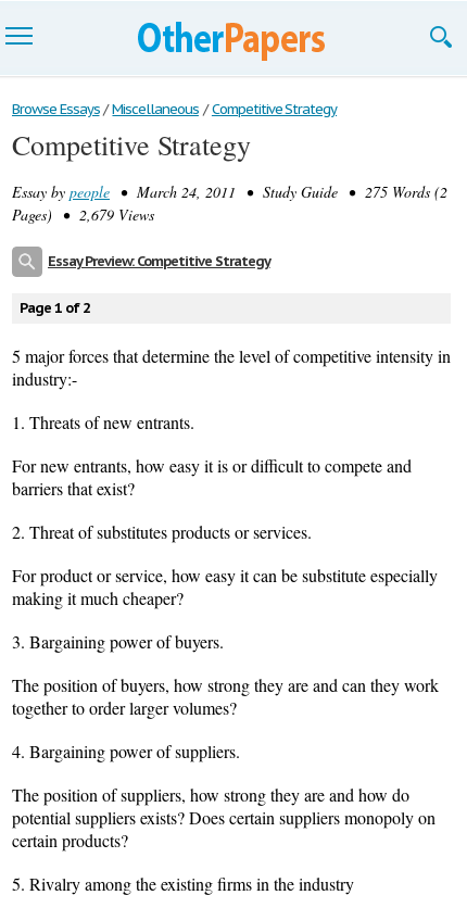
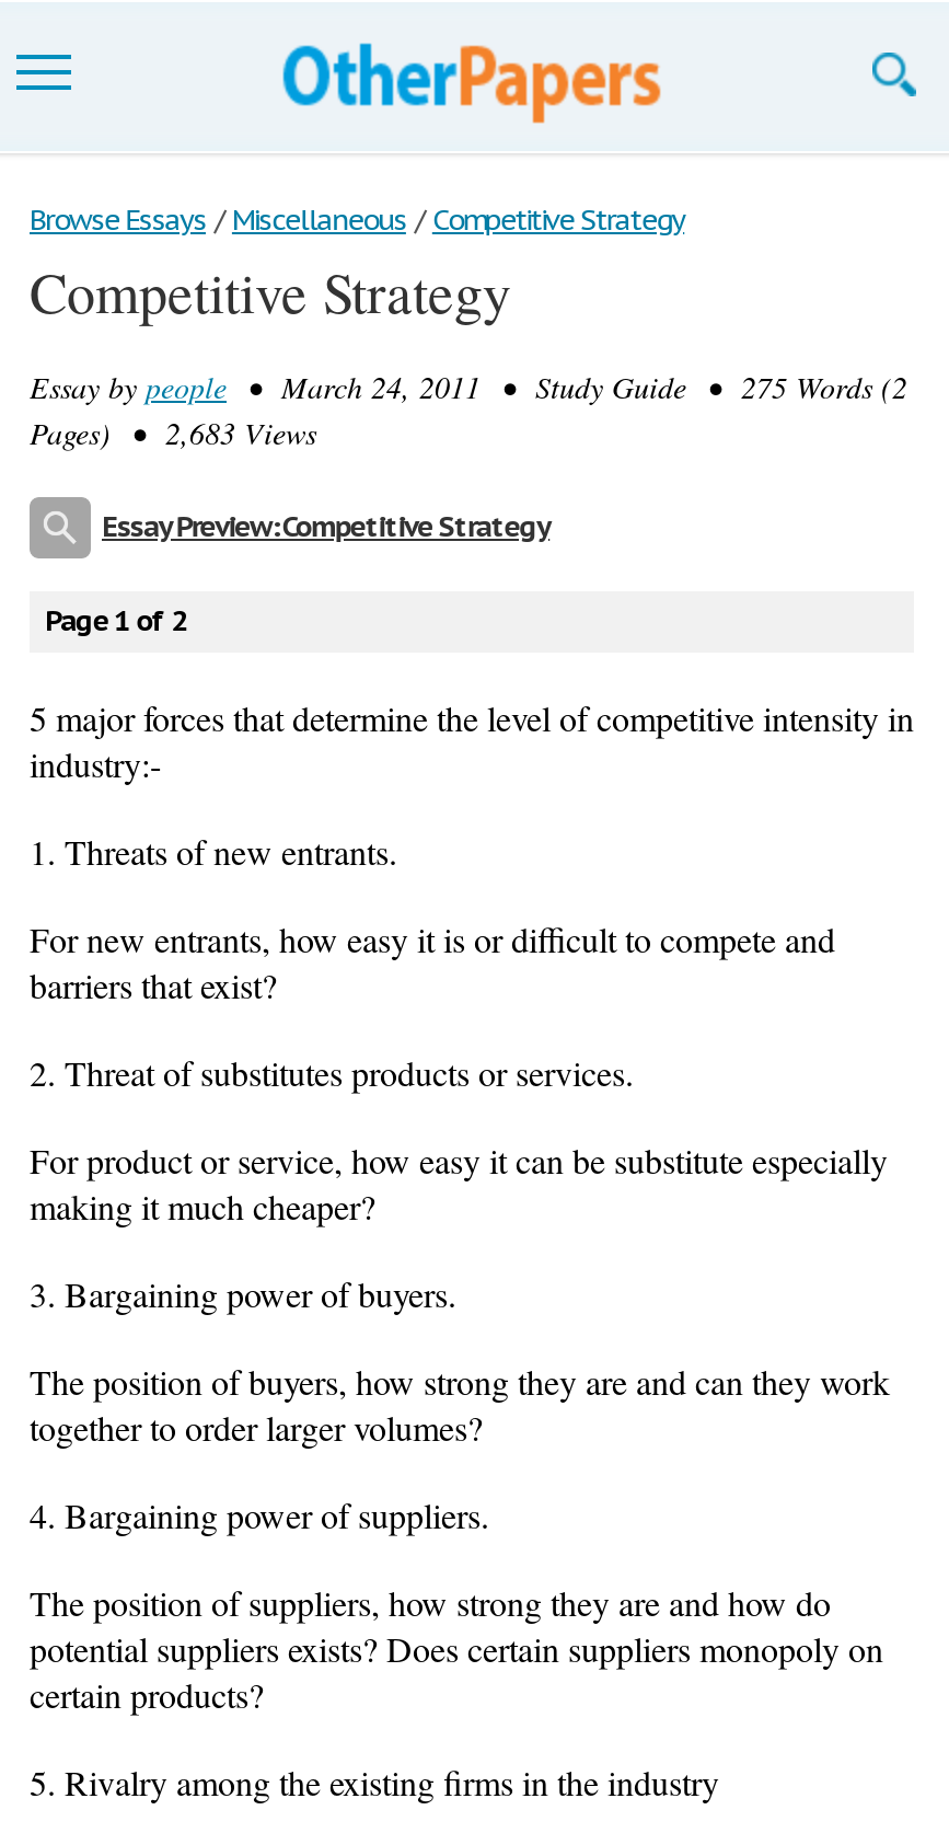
- Pages) • 2,679 Views
+ Pages) • 2,683 Views
